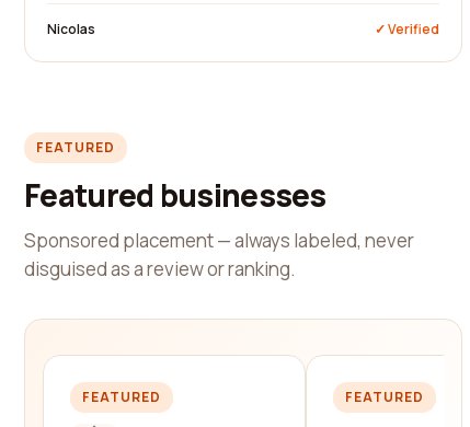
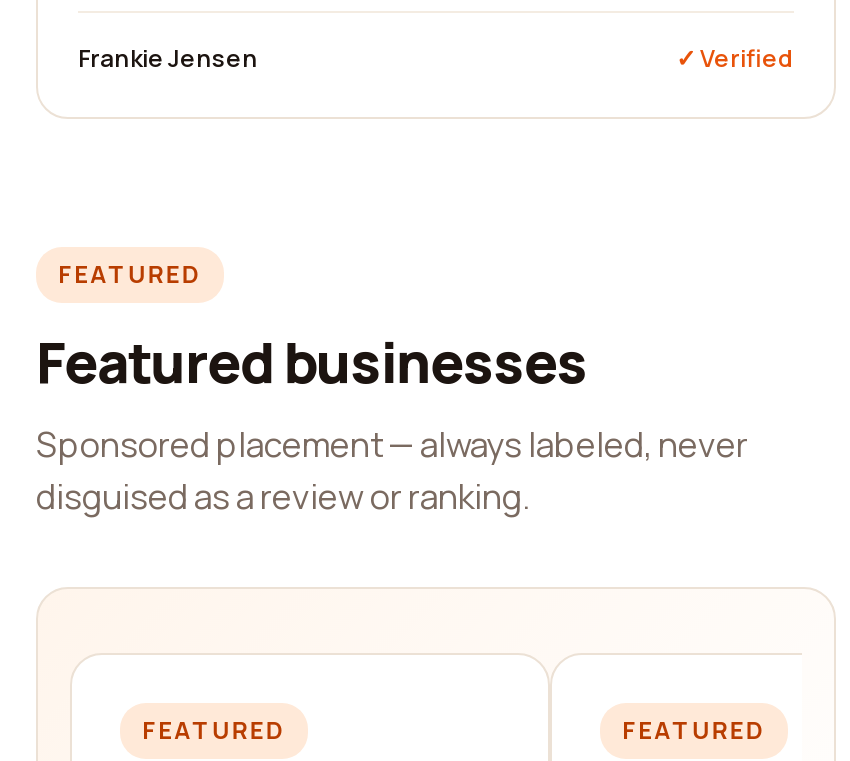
- Nicolas
+ Frankie Jensen
